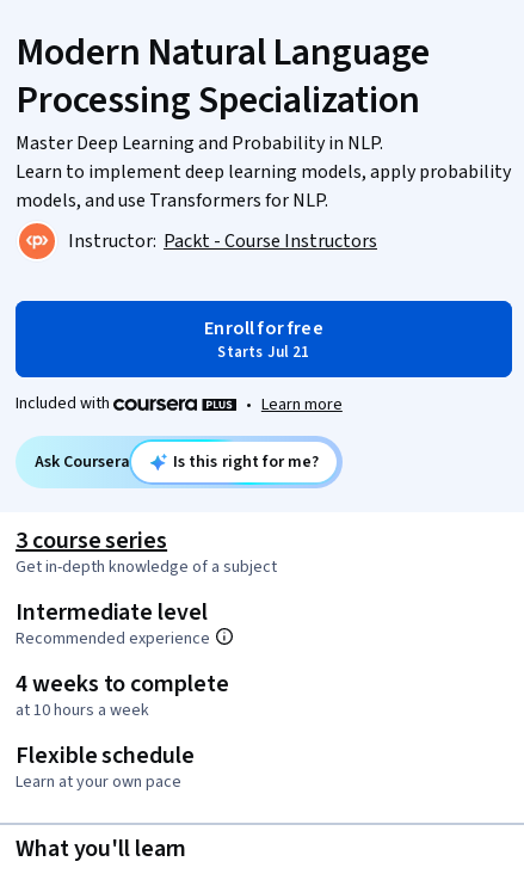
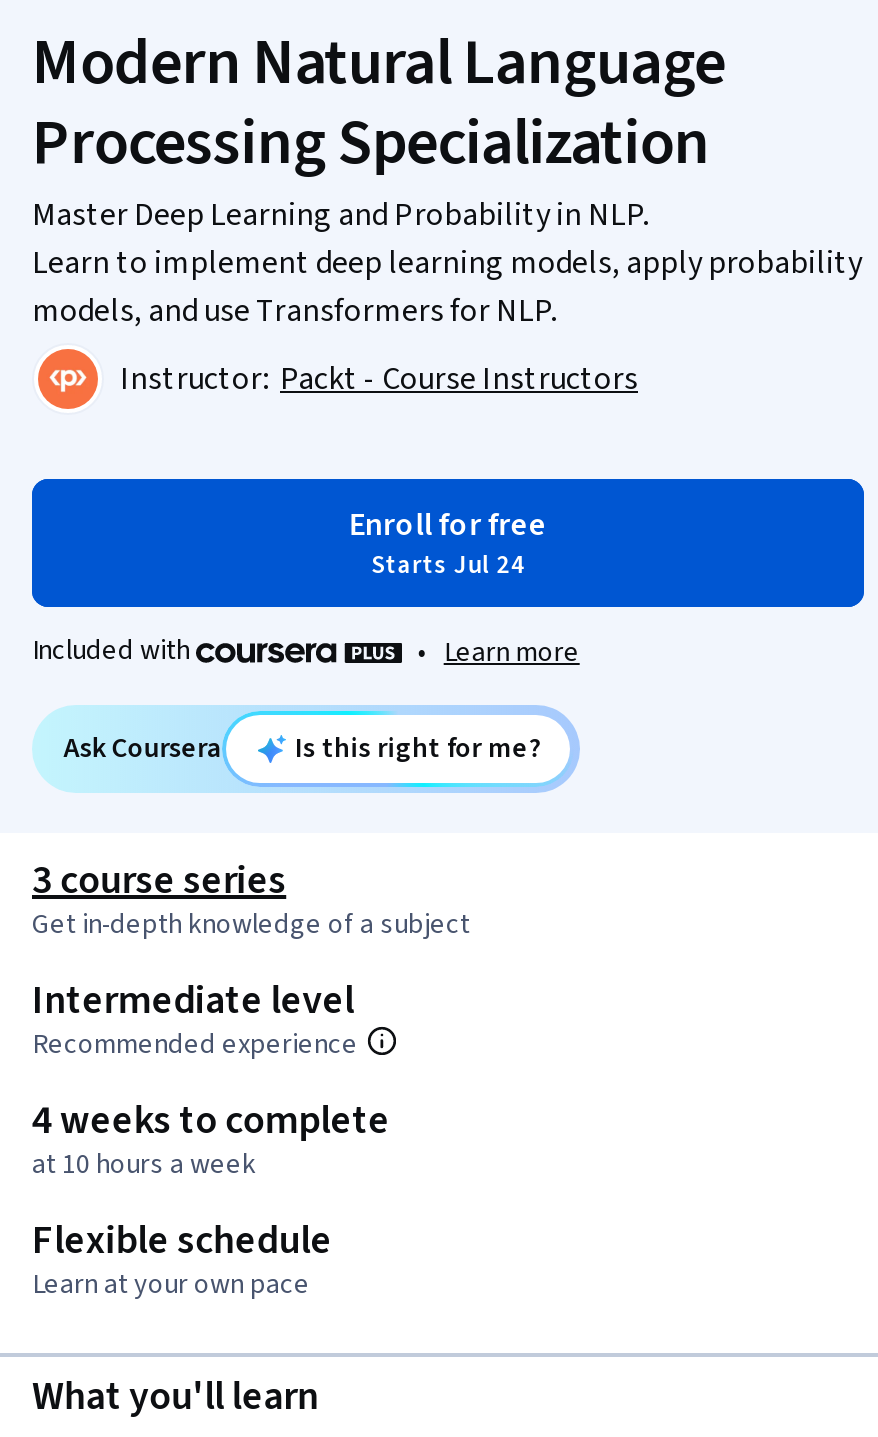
- Starts Jul 21
+ Starts Jul 24
